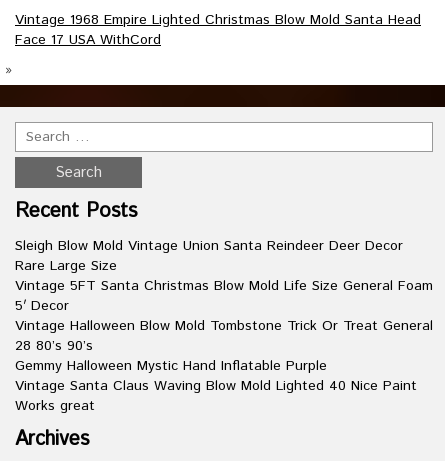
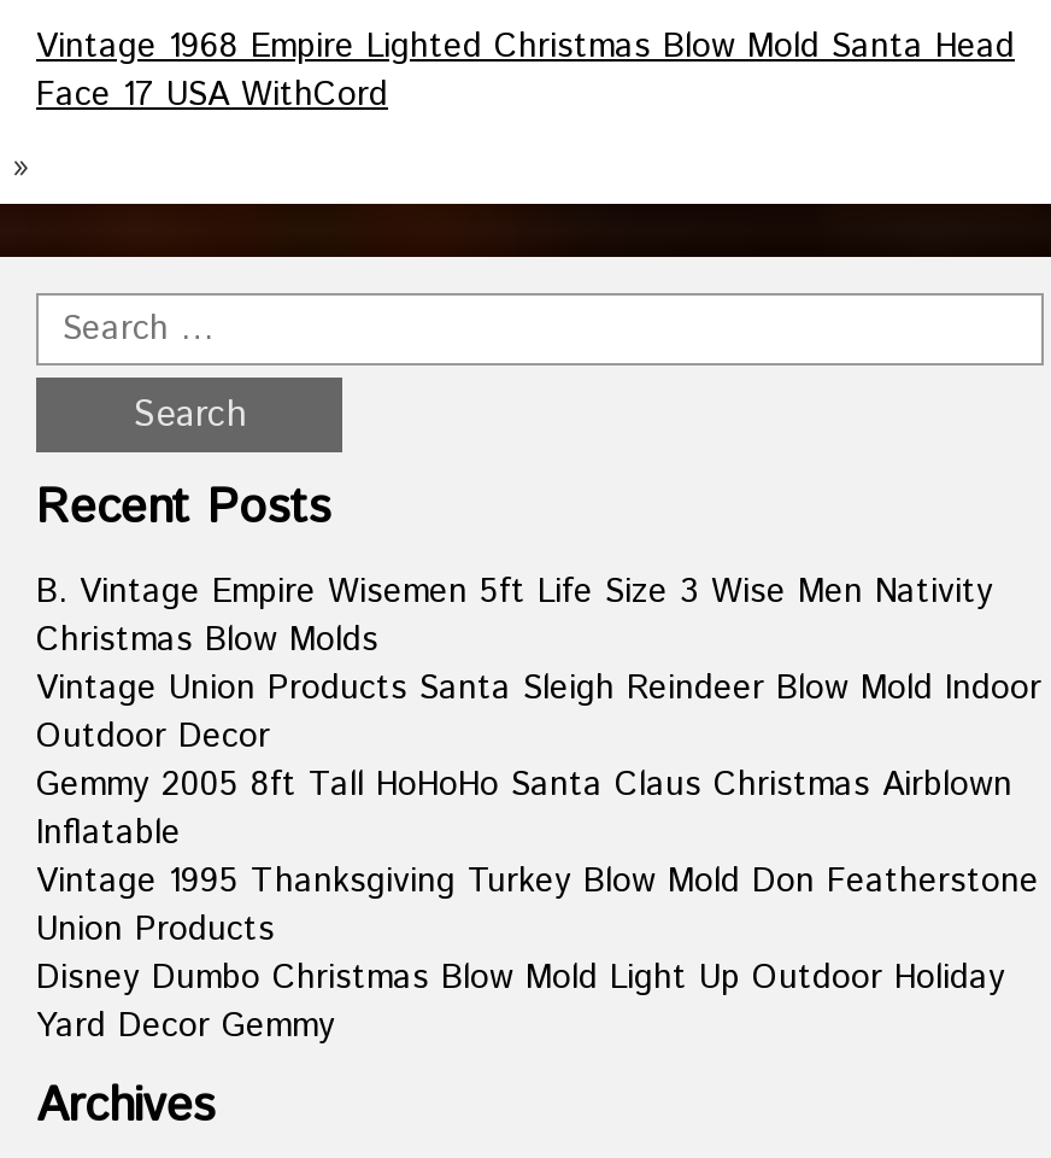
- Sleigh Blow Mold Vintage Union Santa Reindeer Deer Decor
- Rare Large Size
- Vintage 5FT Santa Christmas Blow Mold Life Size General Foam
- 5′ Decor
- Vintage Halloween Blow Mold Tombstone Trick Or Treat General
- 28 80’s 90’s
- Gemmy Halloween Mystic Hand Inflatable Purple
- Vintage Santa Claus Waving Blow Mold Lighted 40 Nice Paint
- Works great
+ B. Vintage Empire Wisemen 5ft Life Size 3 Wise Men Nativity
+ Christmas Blow Molds
+ Vintage Union Products Santa Sleigh Reindeer Blow Mold Indoor
+ Outdoor Decor
+ Gemmy 2005 8ft Tall HoHoHo Santa Claus Christmas Airblown
+ Inflatable
+ Vintage 1995 Thanksgiving Turkey Blow Mold Don Featherstone
+ Union Products
+ Disney Dumbo Christmas Blow Mold Light Up Outdoor Holiday
+ Yard Decor Gemmy
